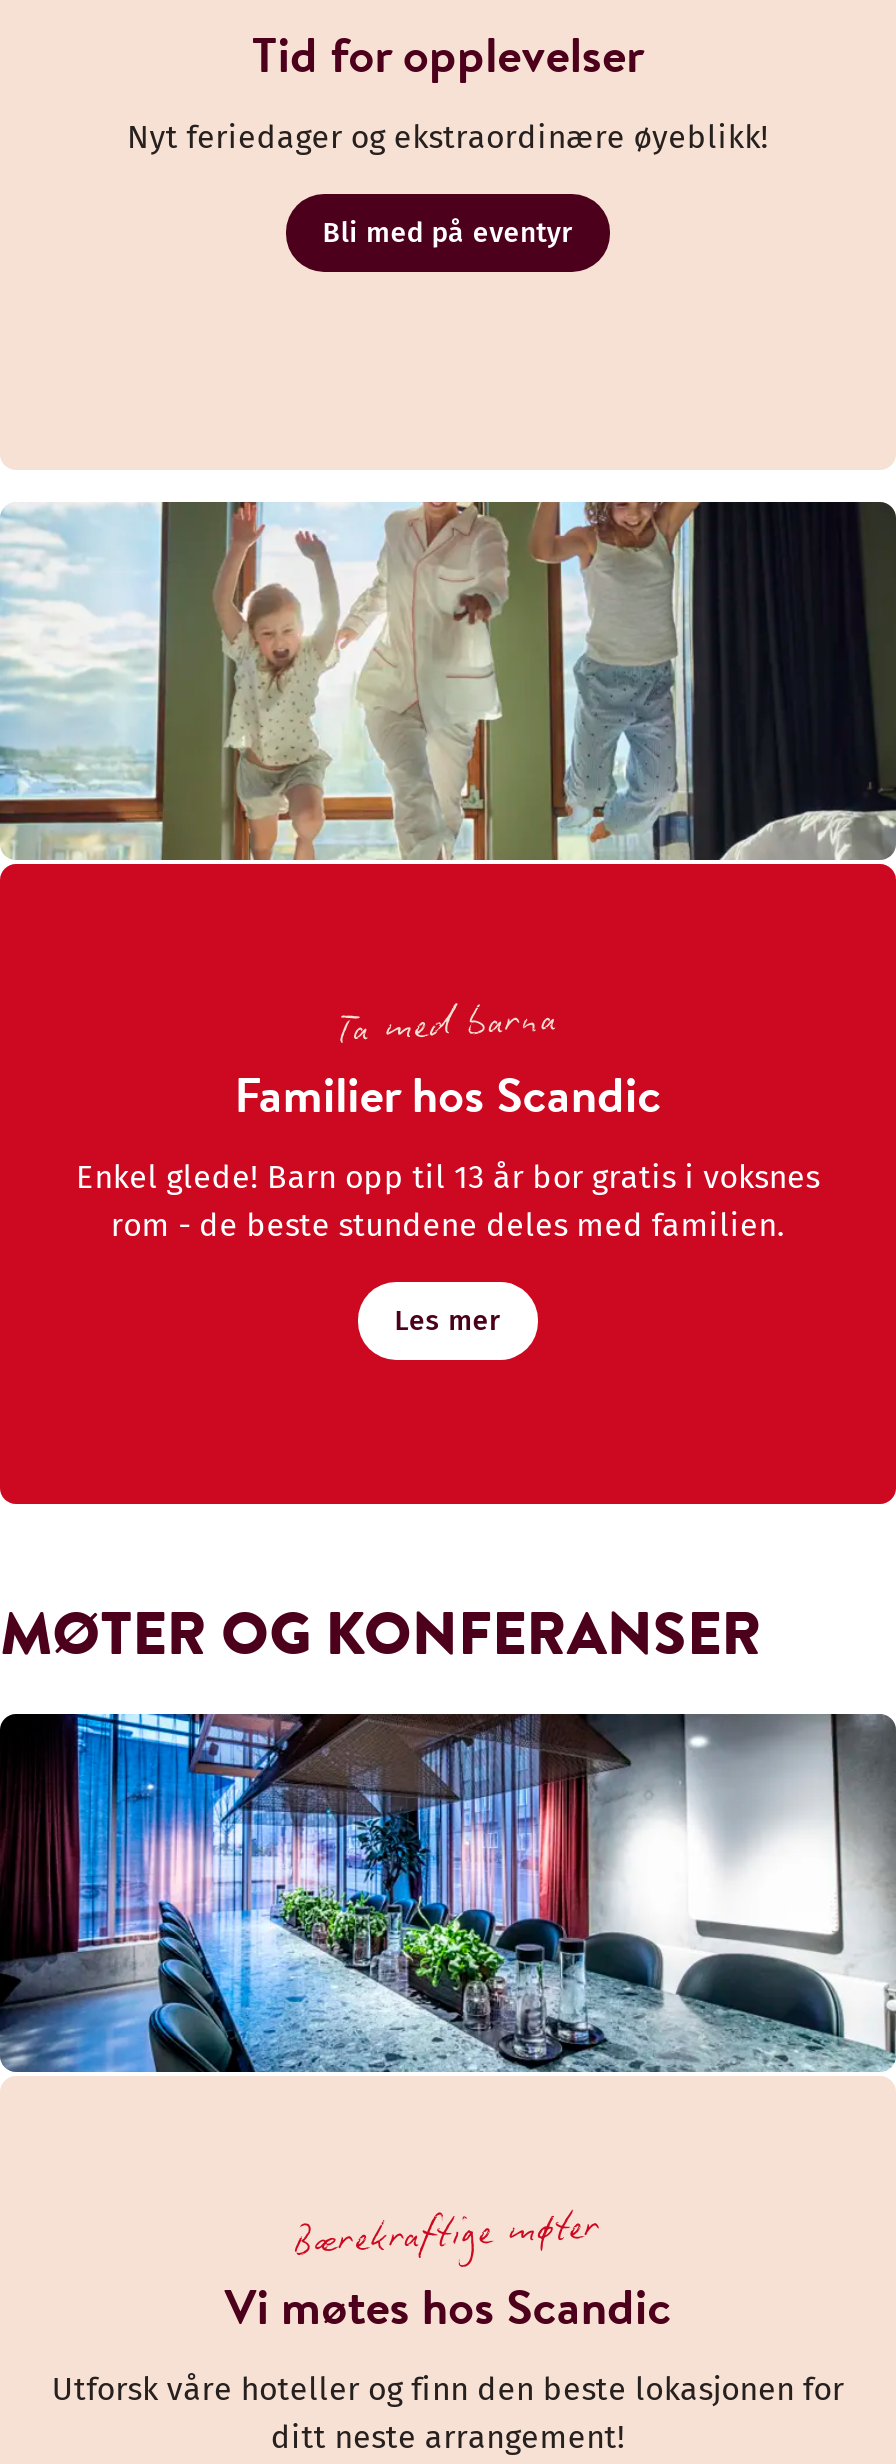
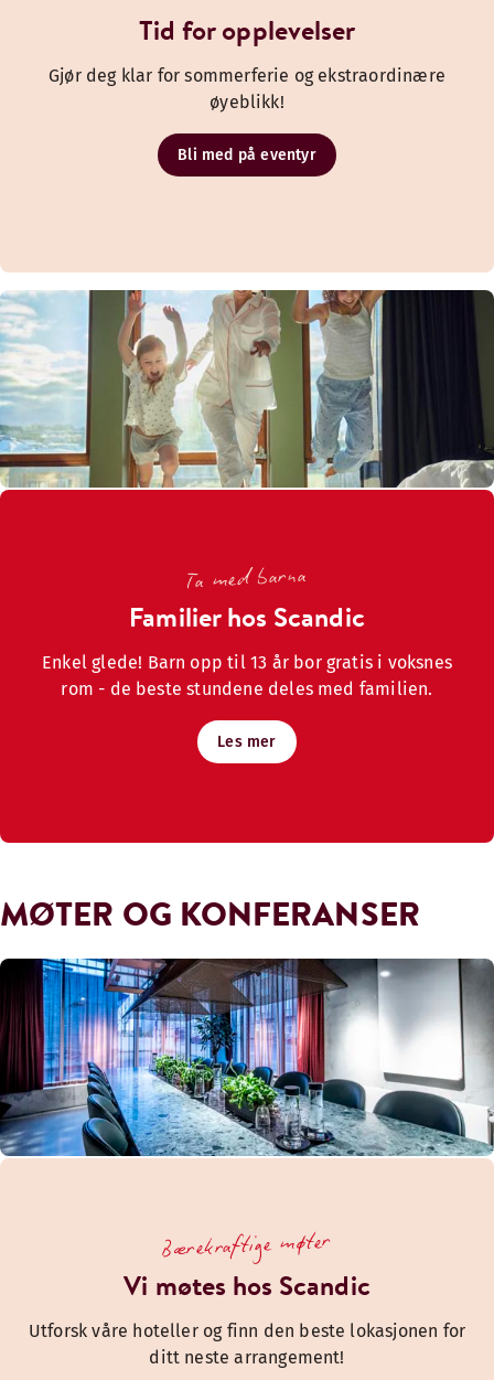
- Nyt feriedager og ekstraordinære øyeblikk!
+ Gjør deg klar for sommerferie og ekstraordinære
+ øyeblikk!
